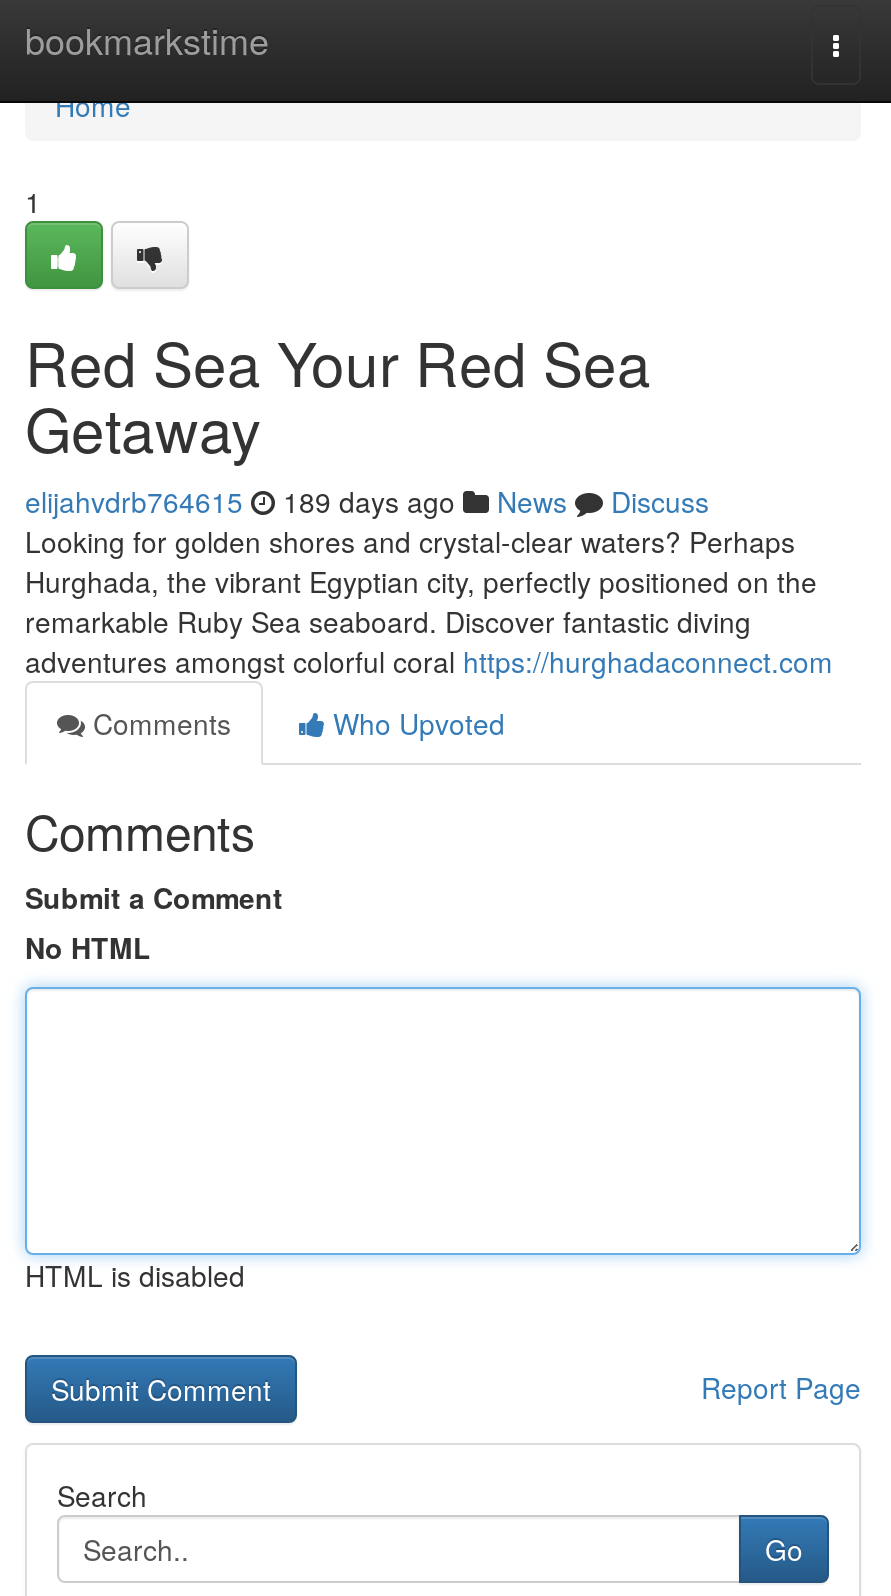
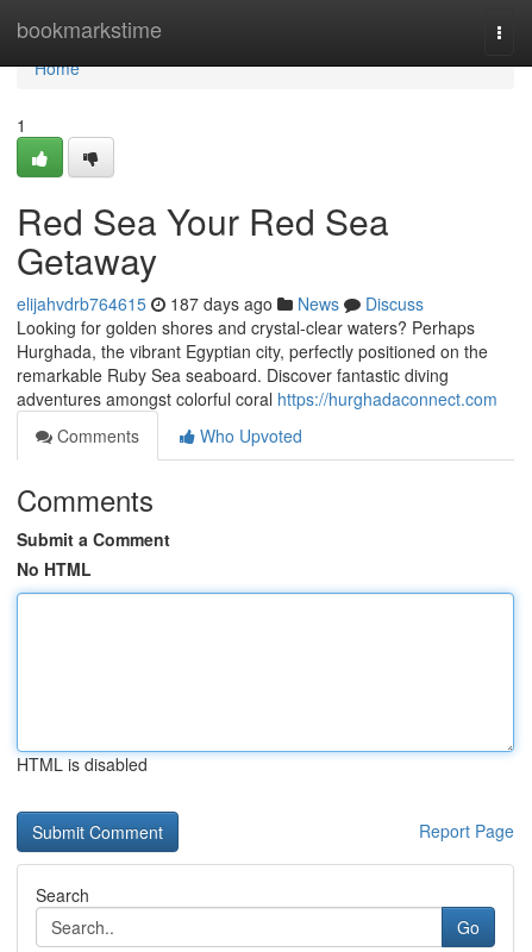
- elijahvdrb764615 189 days ago News Discuss
+ elijahvdrb764615 187 days ago News Discuss
